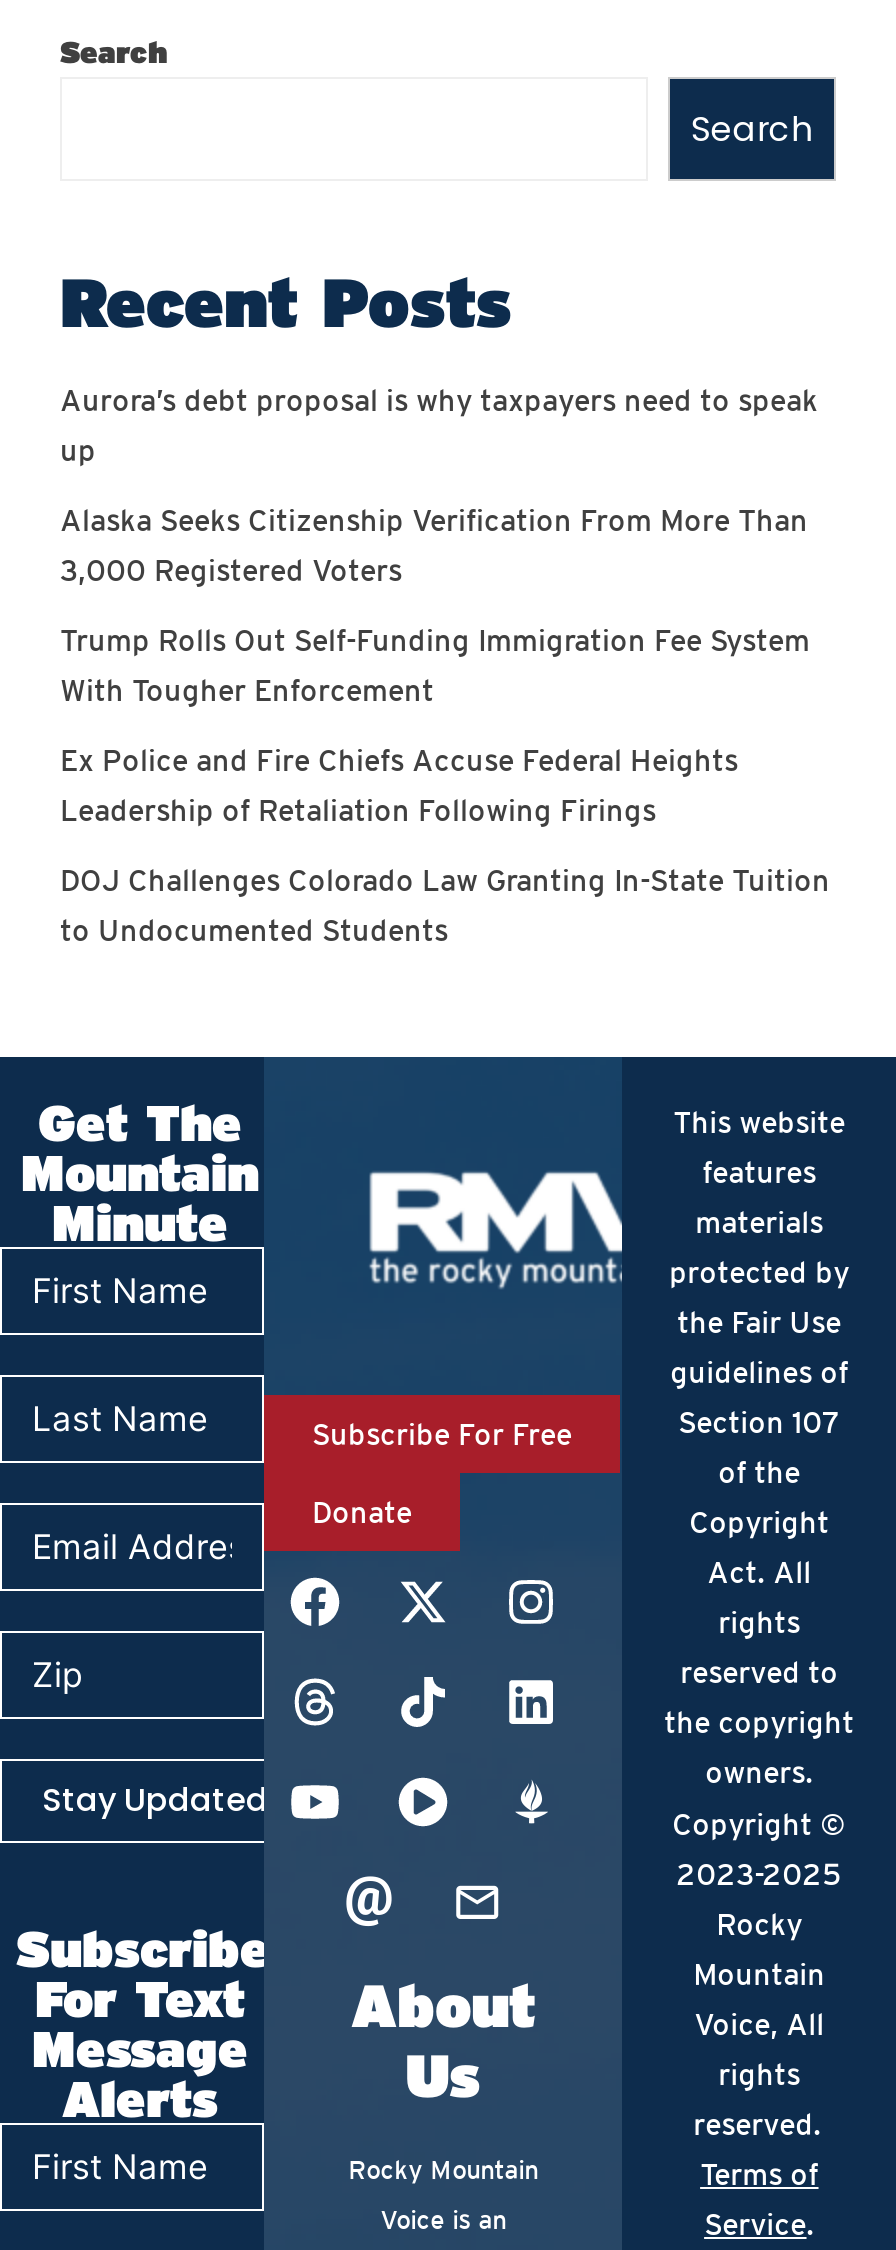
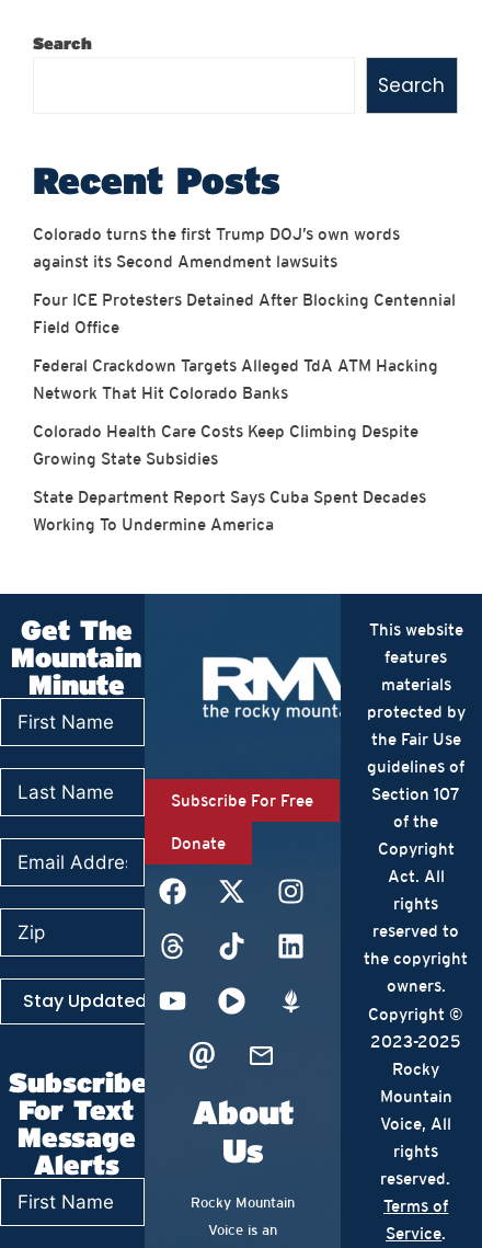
- Aurora’s debt proposal is why taxpayers need to speak
+ Colorado turns the first Trump DOJ’s own words

- up
+ against its Second Amendment lawsuits

- Alaska Seeks Citizenship Verification From More Than
+ Four ICE Protesters Detained After Blocking Centennial

- 3,000 Registered Voters
+ Field Office

- Trump Rolls Out Self-Funding Immigration Fee System
+ Federal Crackdown Targets Alleged TdA ATM Hacking

- With Tougher Enforcement
+ Network That Hit Colorado Banks

- Ex Police and Fire Chiefs Accuse Federal Heights
+ Colorado Health Care Costs Keep Climbing Despite

- Leadership of Retaliation Following Firings
+ Growing State Subsidies

- DOJ Challenges Colorado Law Granting In-State Tuition
+ State Department Report Says Cuba Spent Decades

- to Undocumented Students
+ Working To Undermine America
